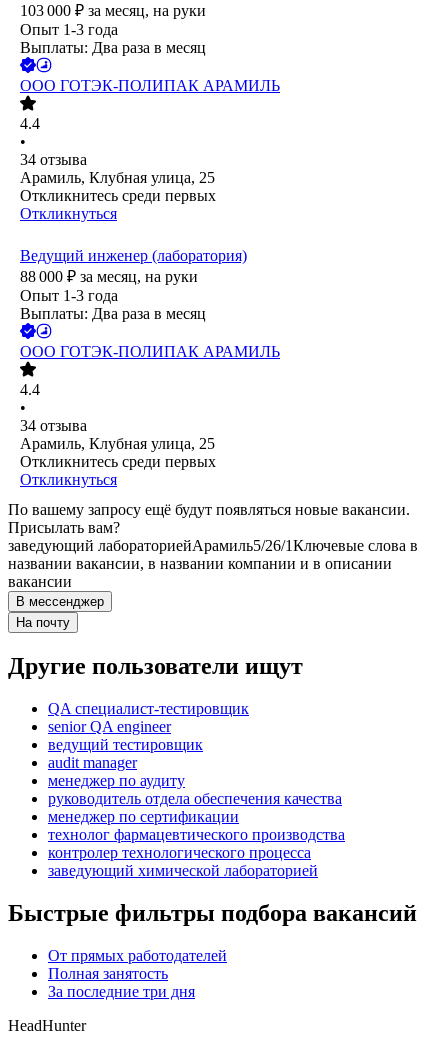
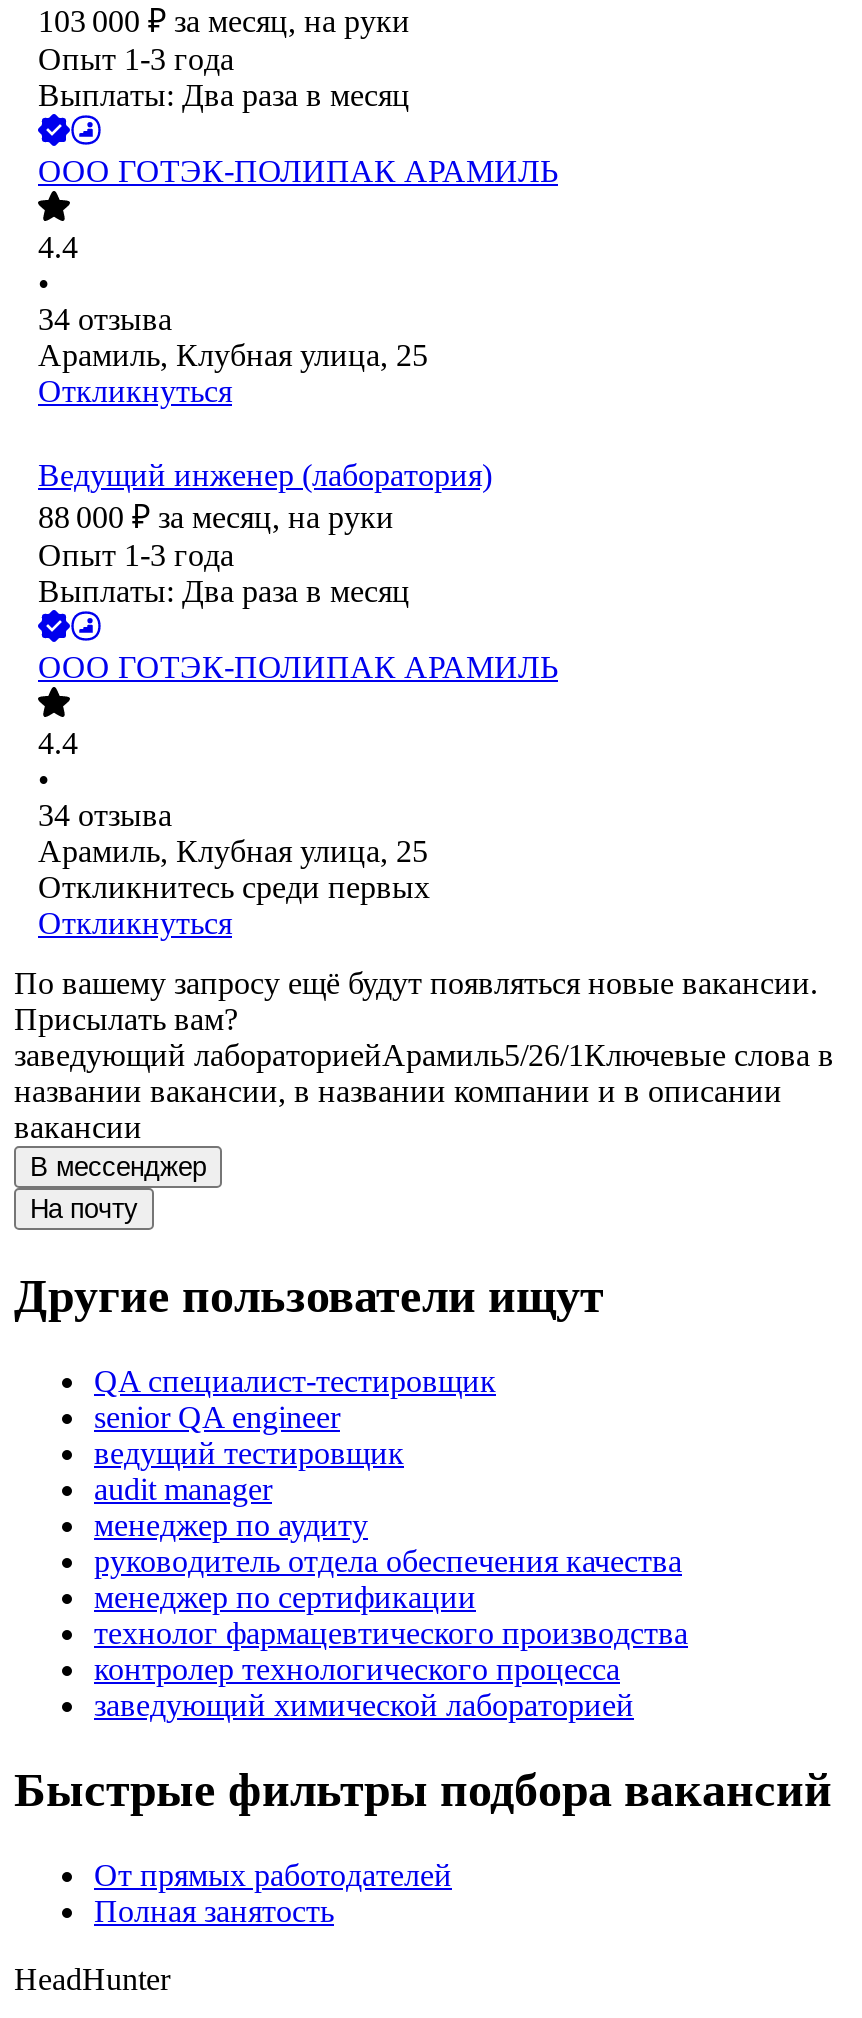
- Откликнитесь среди первых

- За последние три дня
